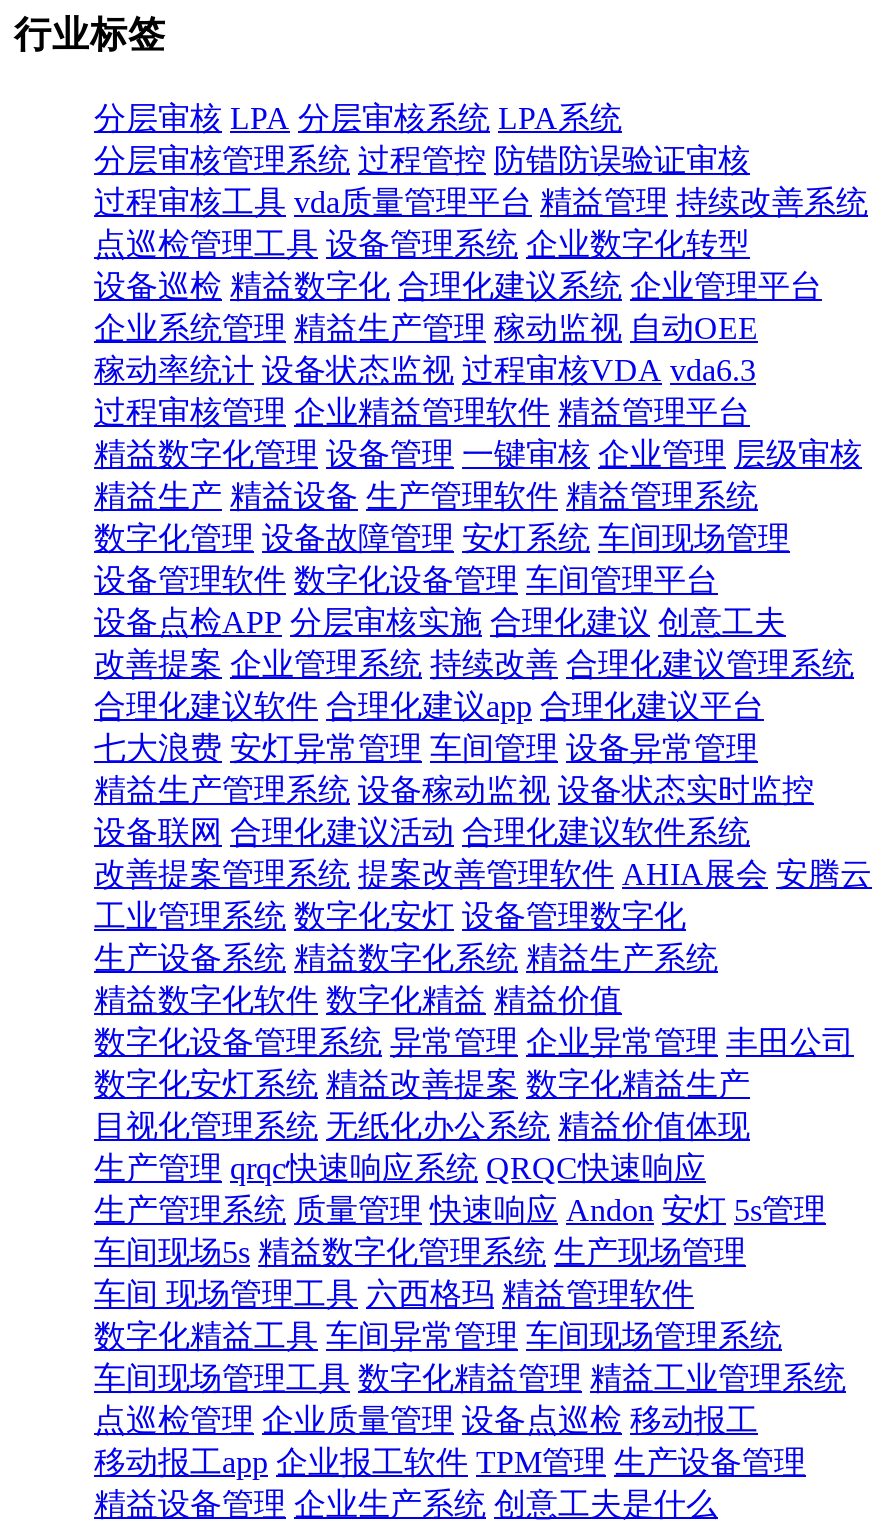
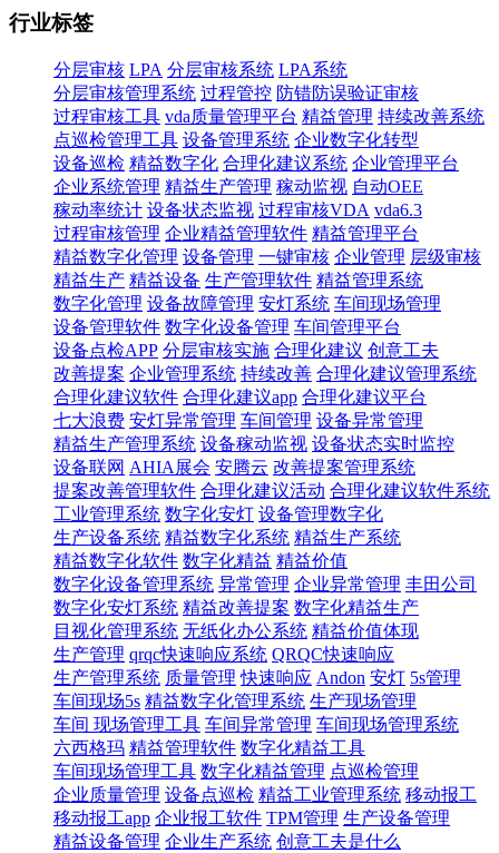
- 设备联网 合理化建议活动 合理化建议软件系统
- 改善提案管理系统 提案改善管理软件 AHIA展会 安腾云
+ 设备联网 AHIA展会 安腾云 改善提案管理系统
+ 提案改善管理软件 合理化建议活动 合理化建议软件系统

- 车间 现场管理工具 六西格玛 精益管理软件
- 数字化精益工具 车间异常管理 车间现场管理系统
- 车间现场管理工具 数字化精益管理 精益工业管理系统
- 点巡检管理 企业质量管理 设备点巡检 移动报工
+ 车间 现场管理工具 车间异常管理 车间现场管理系统
+ 六西格玛 精益管理软件 数字化精益工具
+ 车间现场管理工具 数字化精益管理 点巡检管理
+ 企业质量管理 设备点巡检 精益工业管理系统 移动报工
